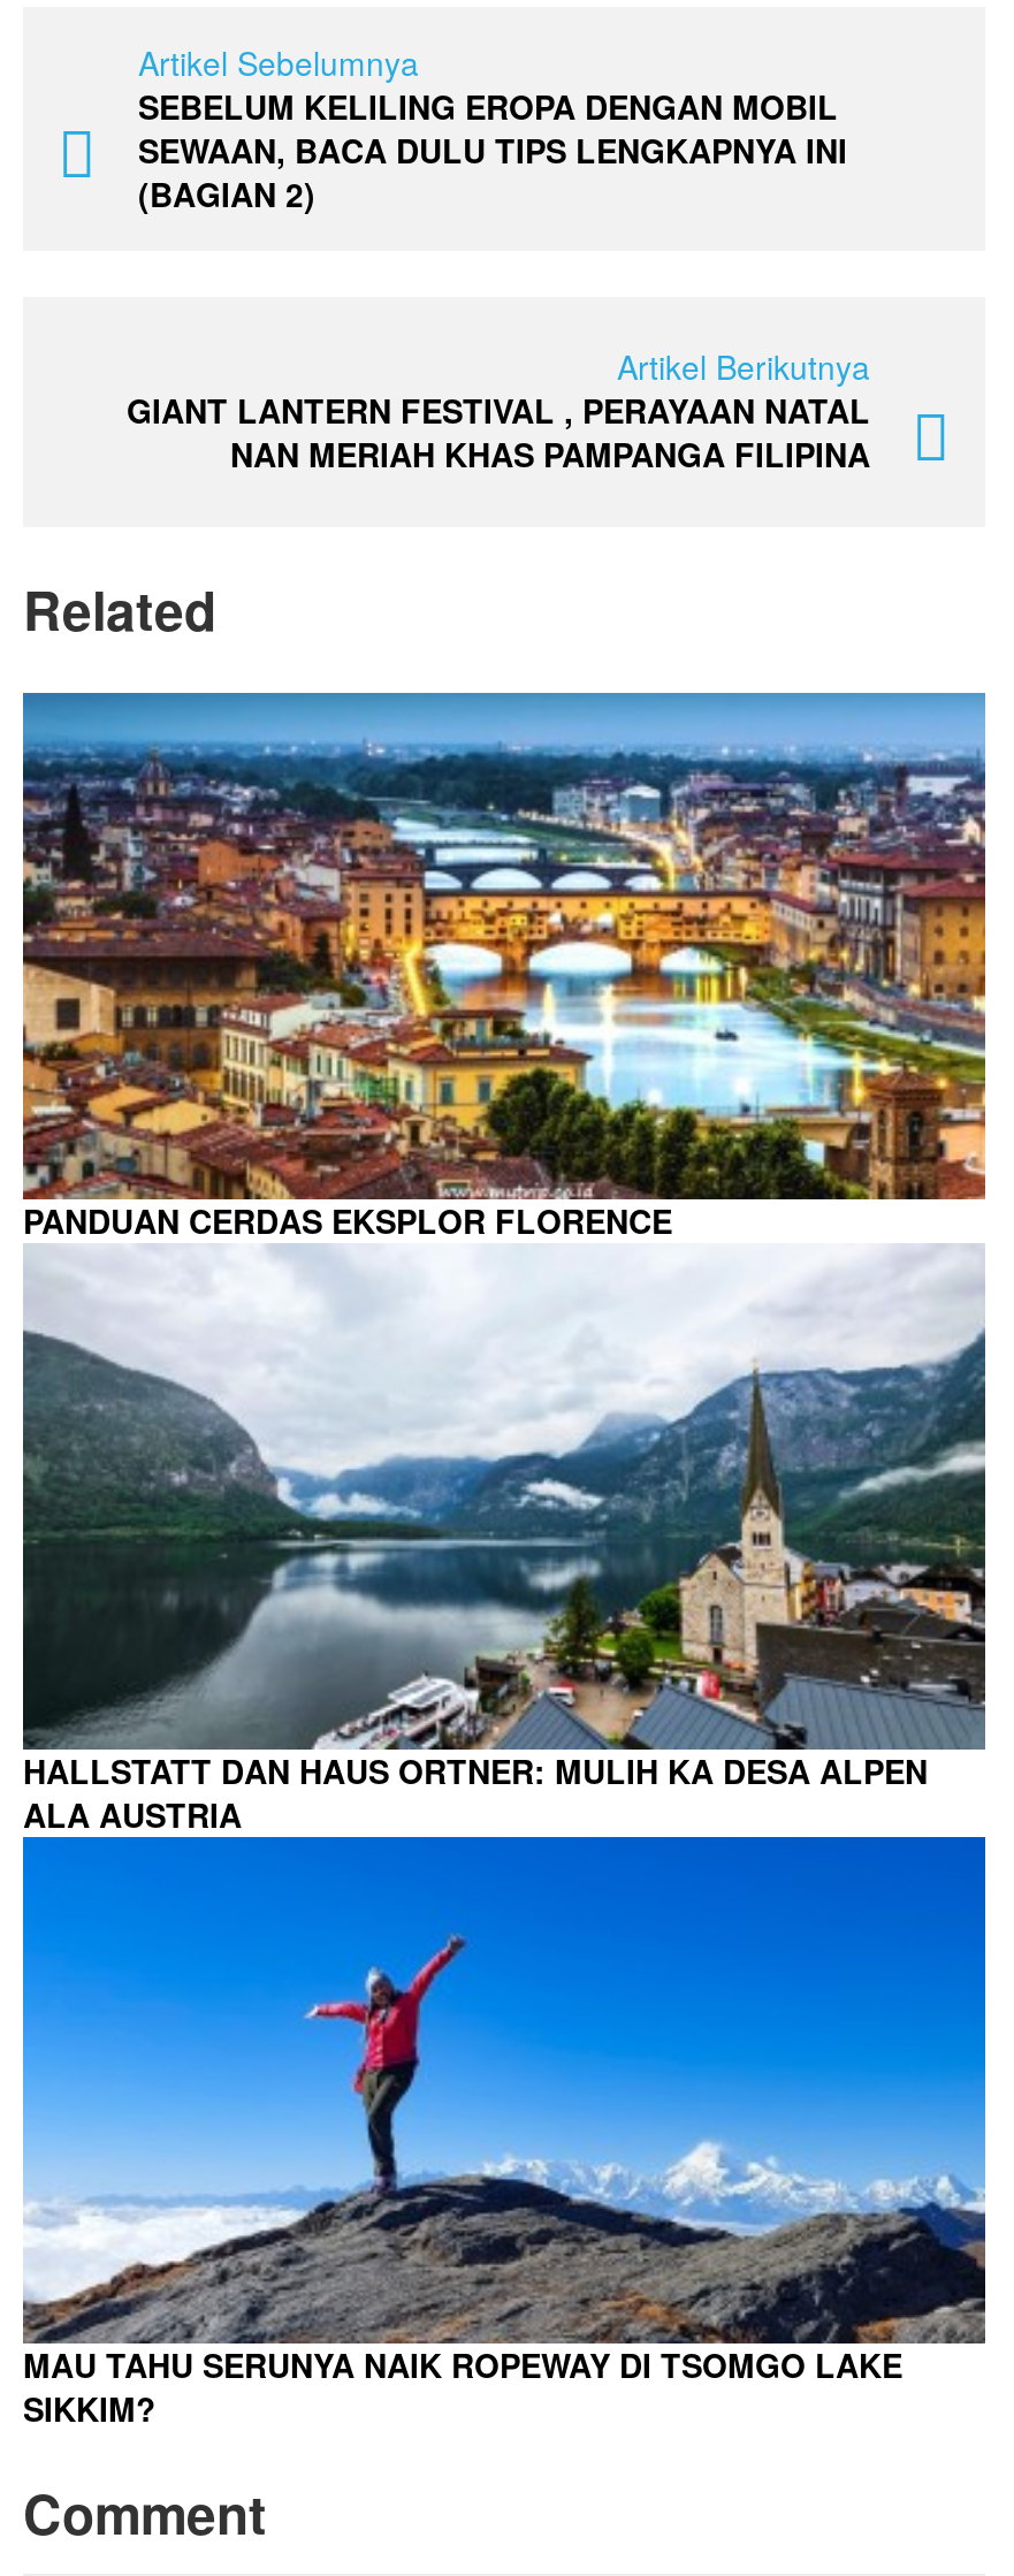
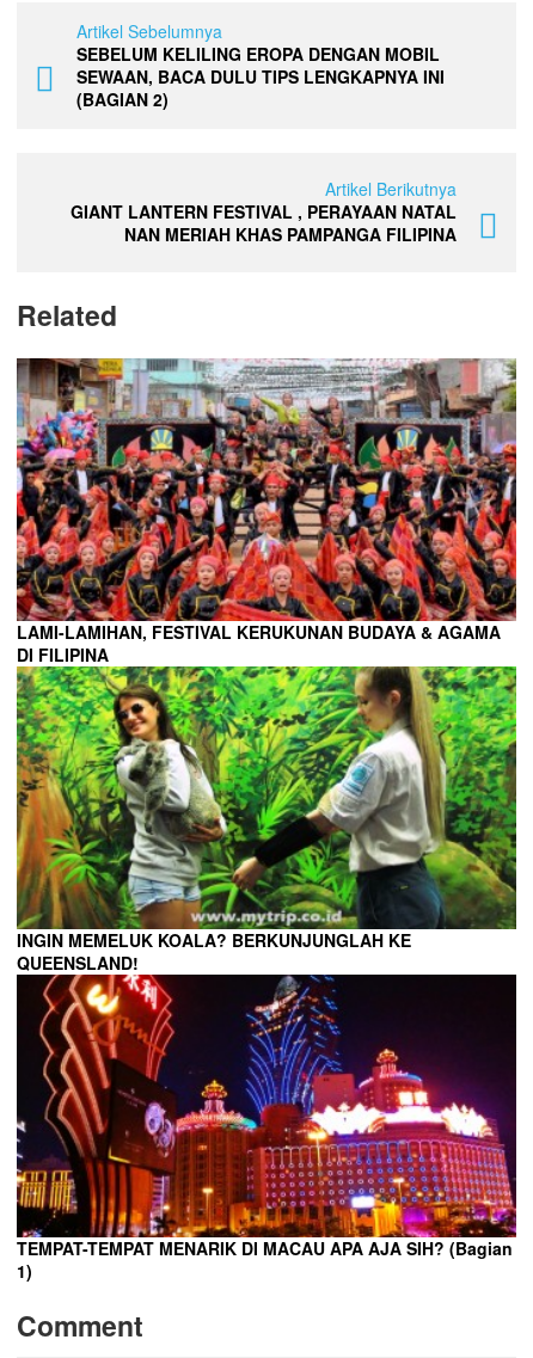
- [image]
- PANDUAN CERDAS EKSPLOR FLORENCE
+ [image]
+ LAMI-LAMIHAN, FESTIVAL KERUKUNAN BUDAYA & AGAMA
+ DI FILIPINA

- [image]
- HALLSTATT DAN HAUS ORTNER: MULIH KA DESA ALPEN
- ALA AUSTRIA
+ [image]
+ INGIN MEMELUK KOALA? BERKUNJUNGLAH KE
+ QUEENSLAND!

- [image]
- MAU TAHU SERUNYA NAIK ROPEWAY DI TSOMGO LAKE
- SIKKIM?
+ [image]
+ TEMPAT-TEMPAT MENARIK DI MACAU APA AJA SIH? (Bagian
+ 1)
